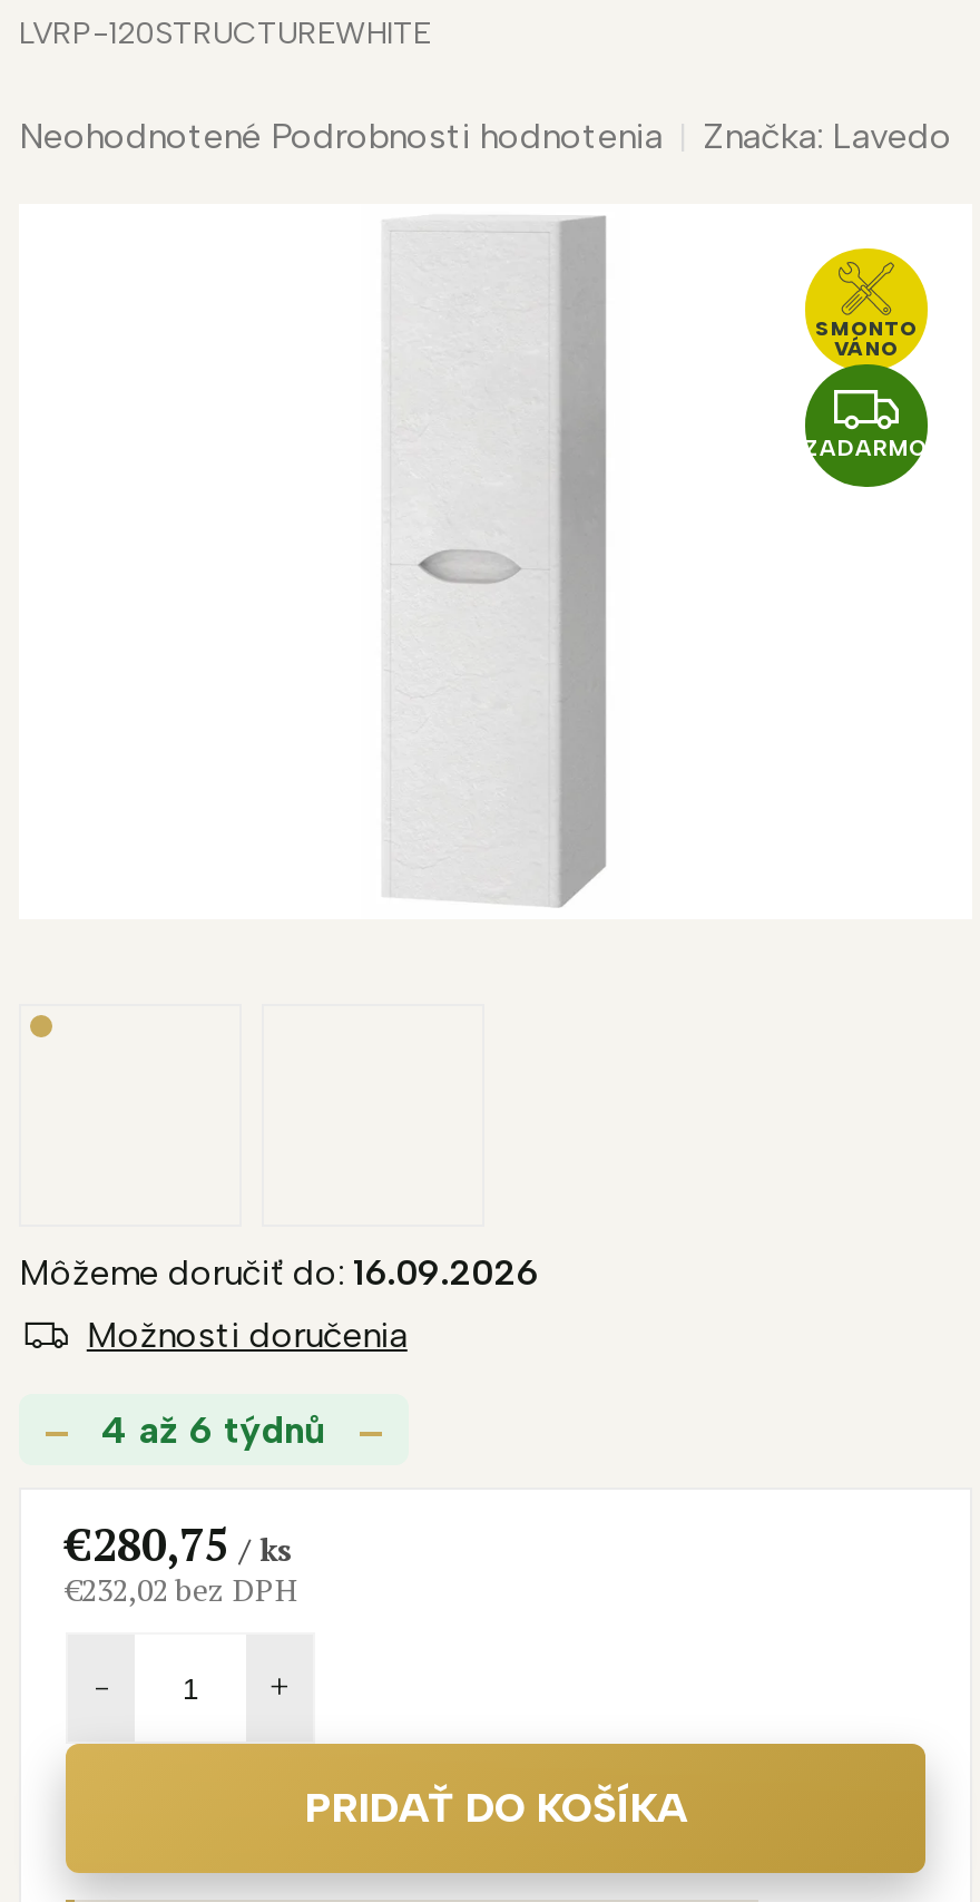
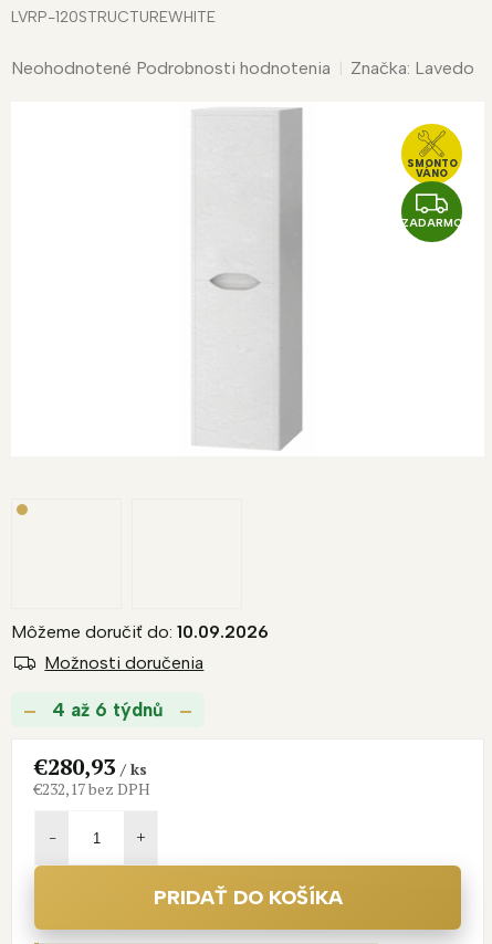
- Môžeme doručiť do: 16.09.2026
+ Môžeme doručiť do: 10.09.2026

- €280,75 / ks
+ €280,93 / ks

- €232,02 bez DPH
+ €232,17 bez DPH
